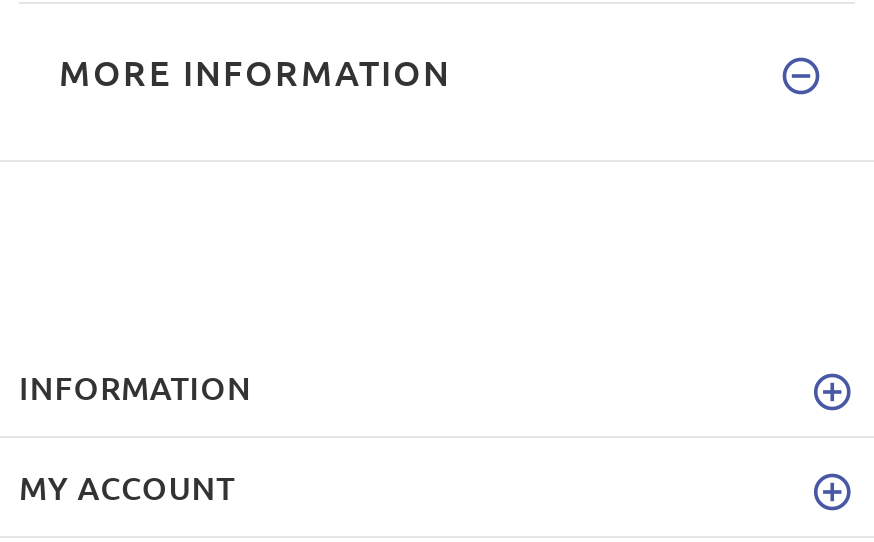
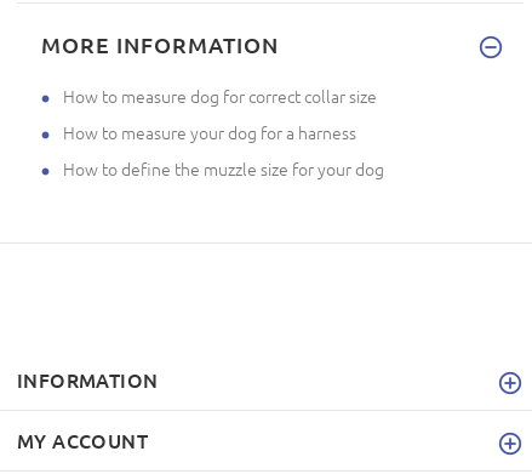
+ How to measure dog for correct collar size
+ How to measure your dog for a harness
+ How to define the muzzle size for your dog
